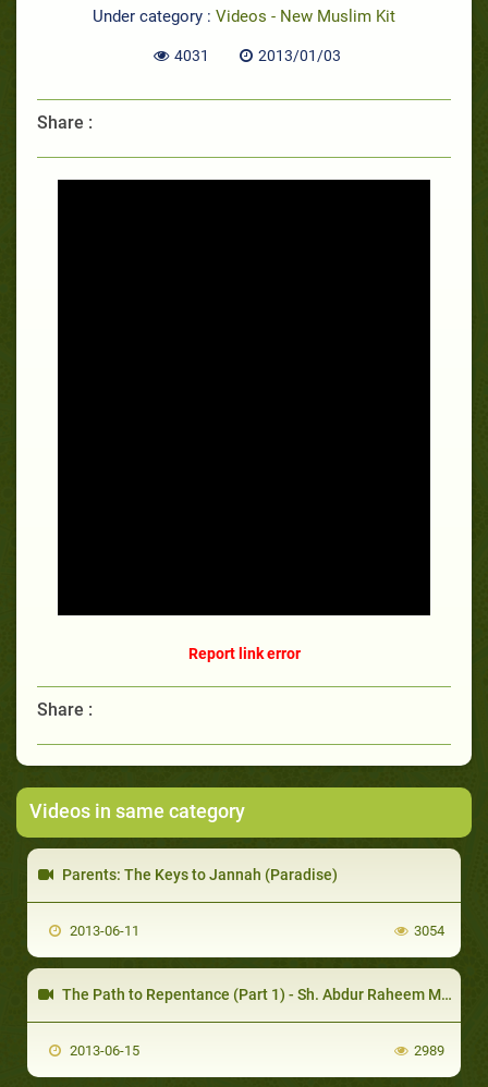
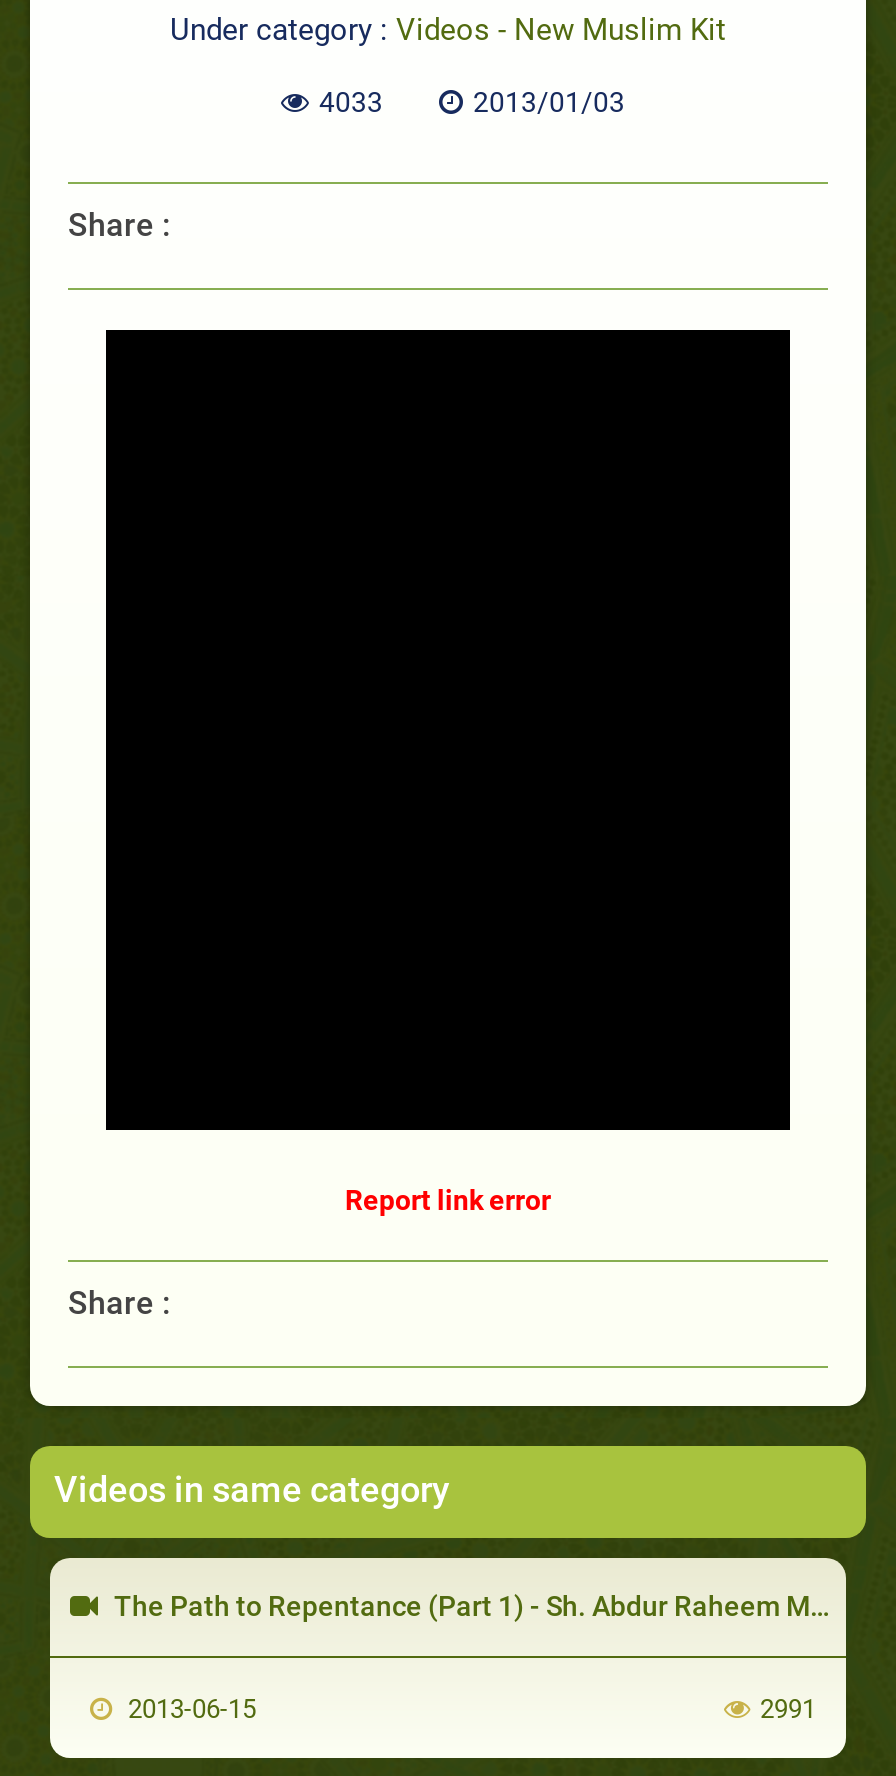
- 4031
+ 4033

- Parents: The Keys to Jannah (Paradise)
- 2013-06-11
- 3054

- 2989
+ 2991
